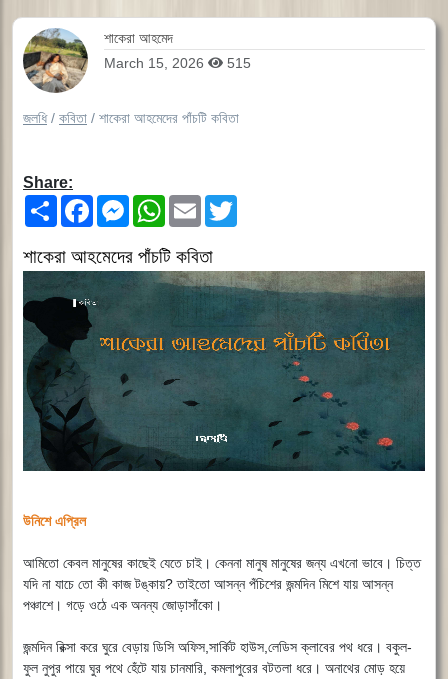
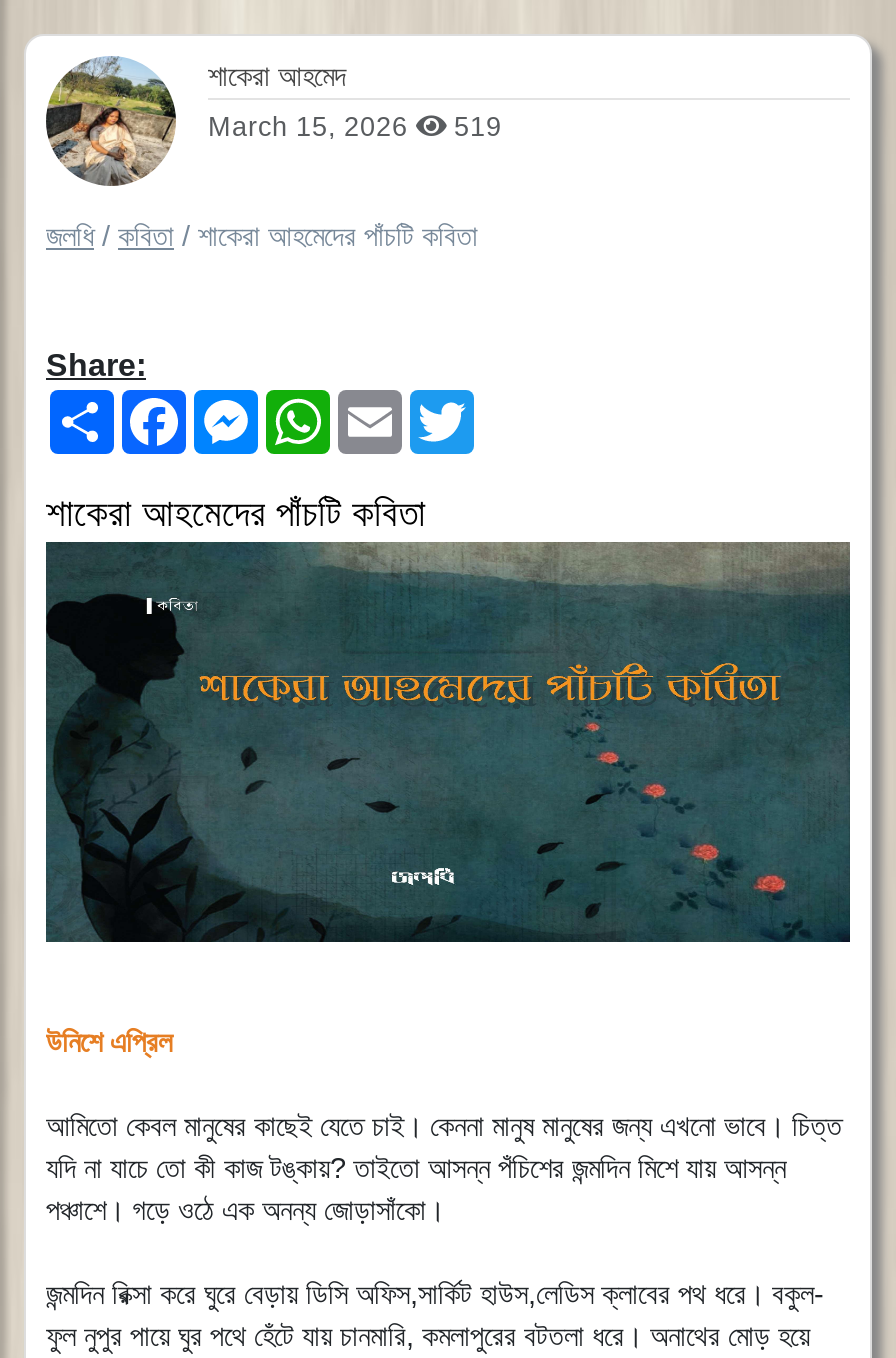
- March 15, 2026 515
+ March 15, 2026 519
